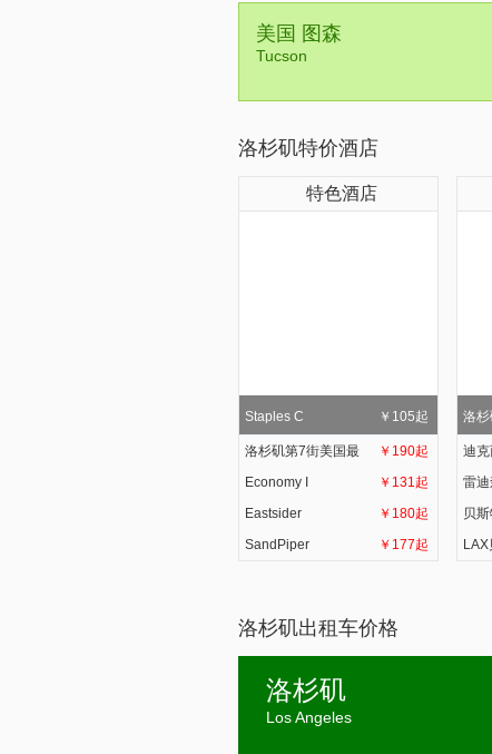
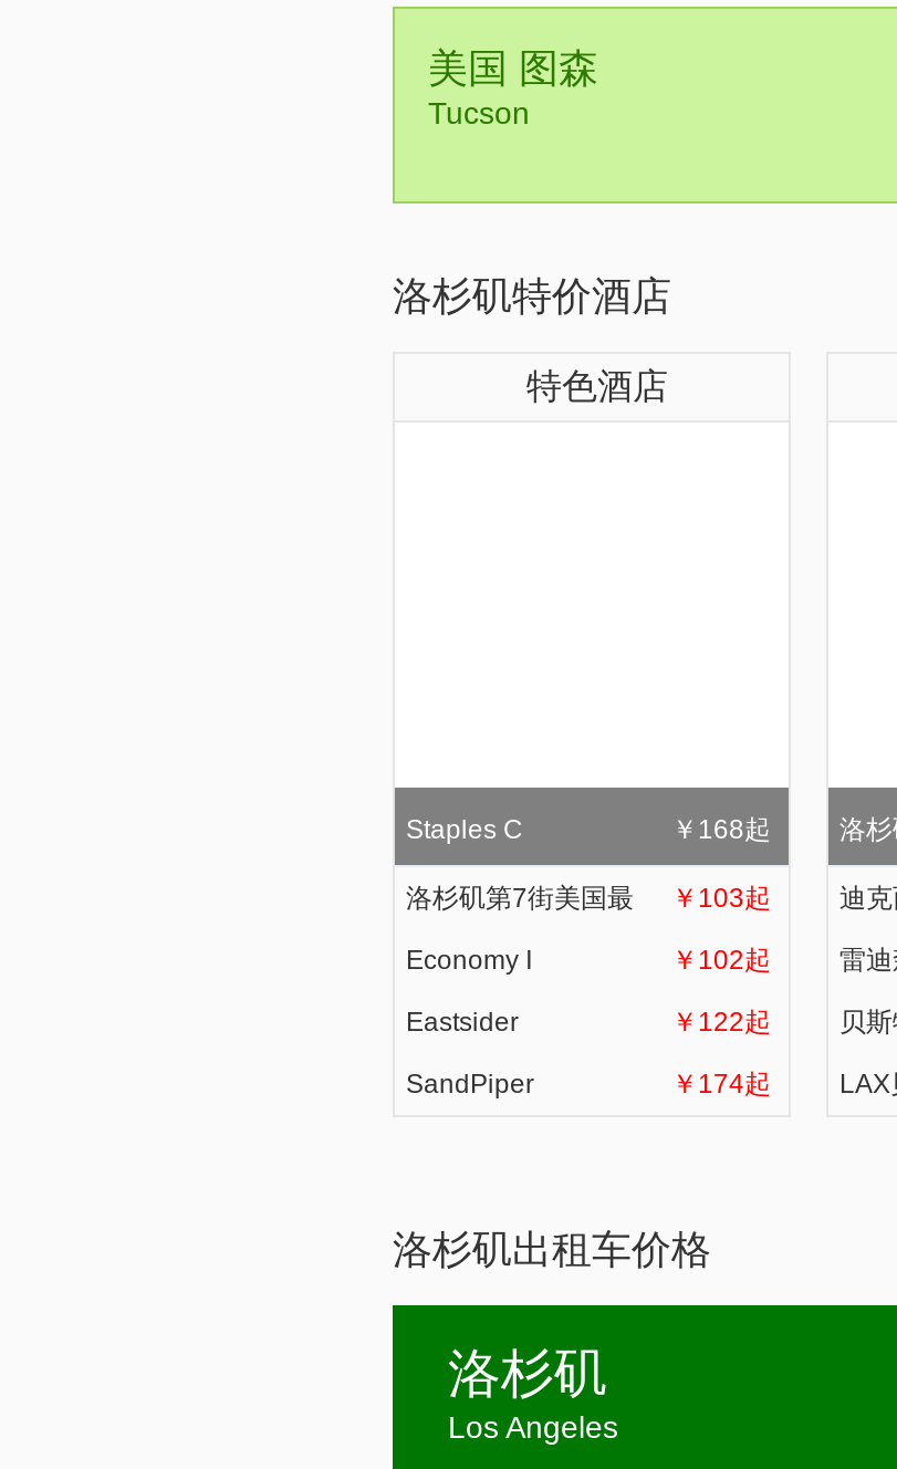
- ￥105起
+ ￥168起

- 洛杉矶第7街美国最 ￥190起
+ 洛杉矶第7街美国最 ￥103起

- ￥131起
+ ￥102起

- ￥180起
+ ￥122起

- ￥177起
+ ￥174起
